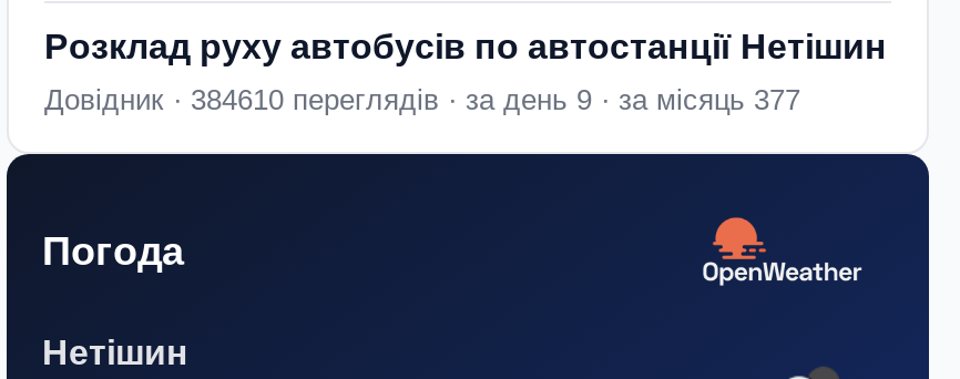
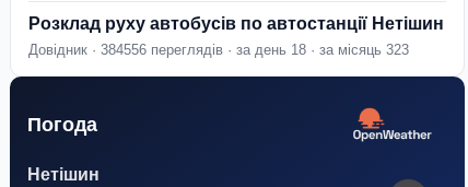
- Довідник · 384610 переглядів · за день 9 · за місяць 377
+ Довідник · 384556 переглядів · за день 18 · за місяць 323
